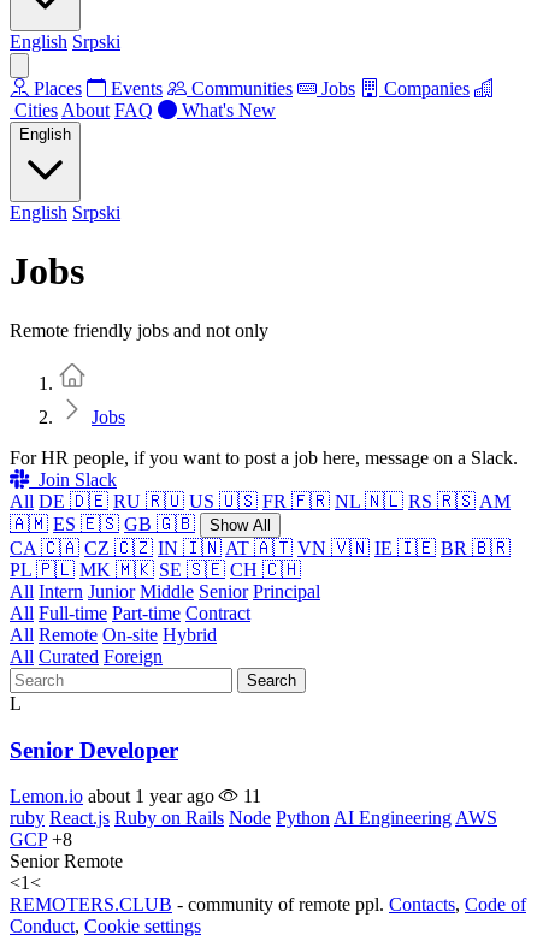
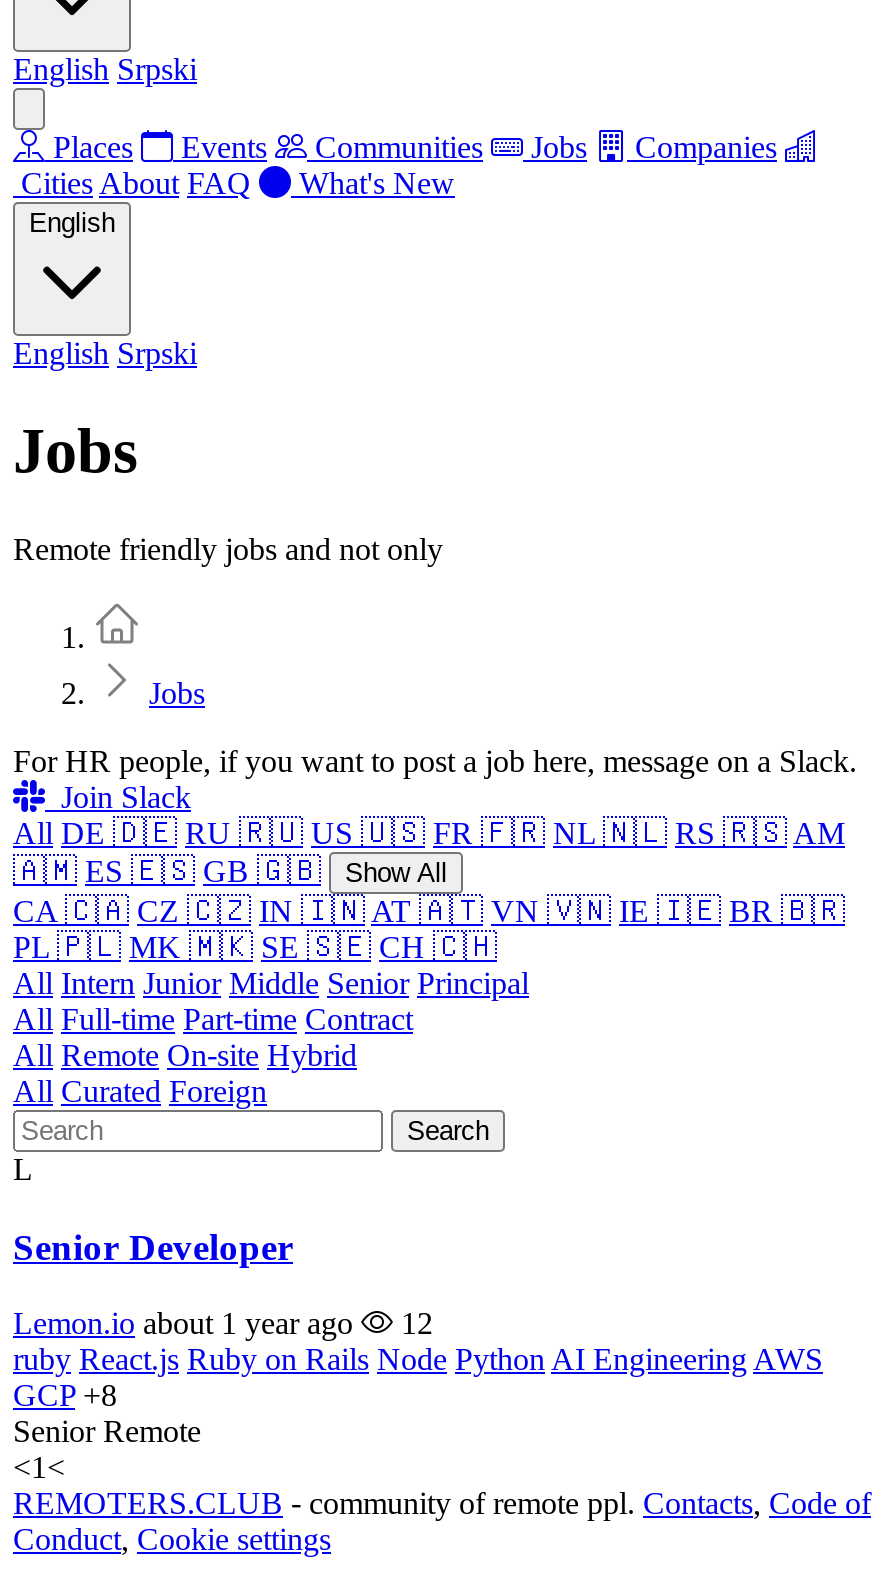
- Lemon.io about 1 year ago 11
+ Lemon.io about 1 year ago 12
